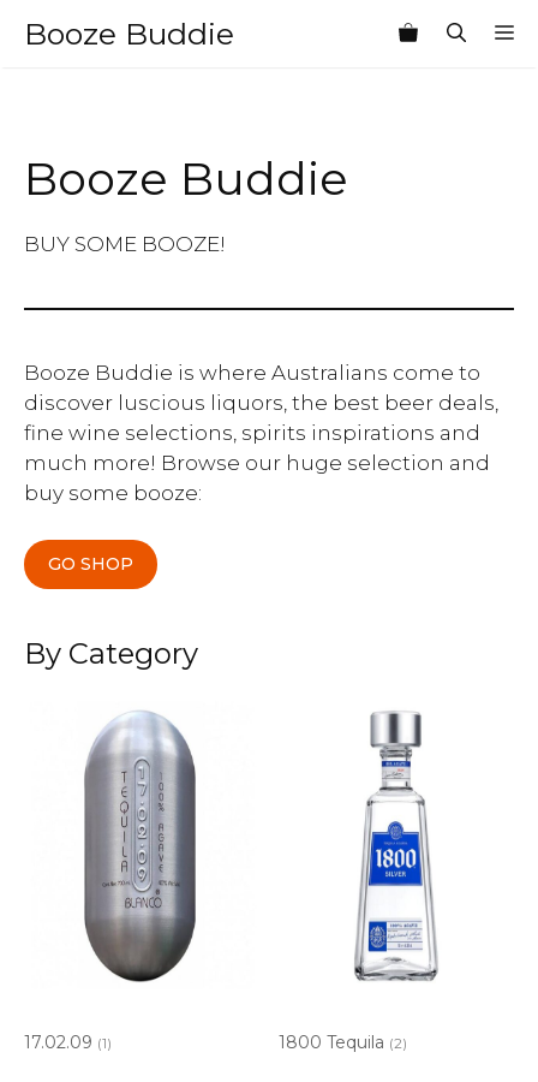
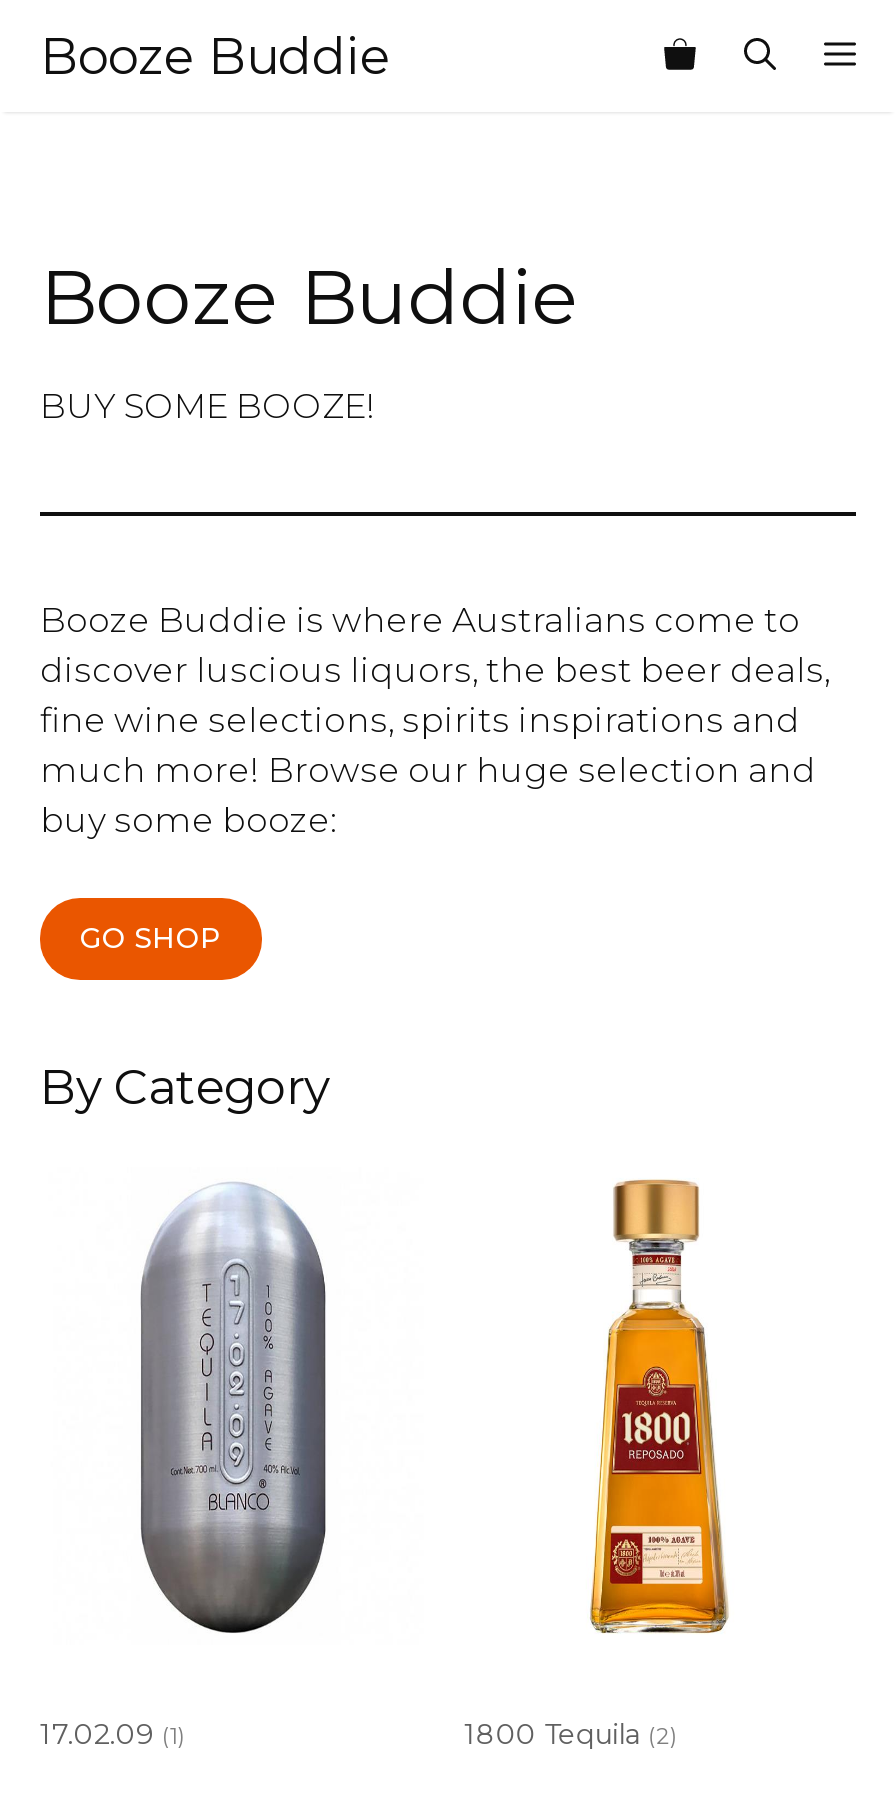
- [image]
+ [image]
